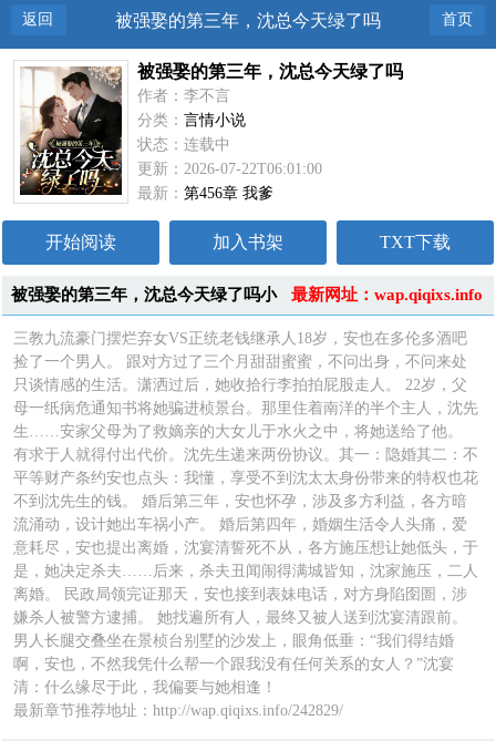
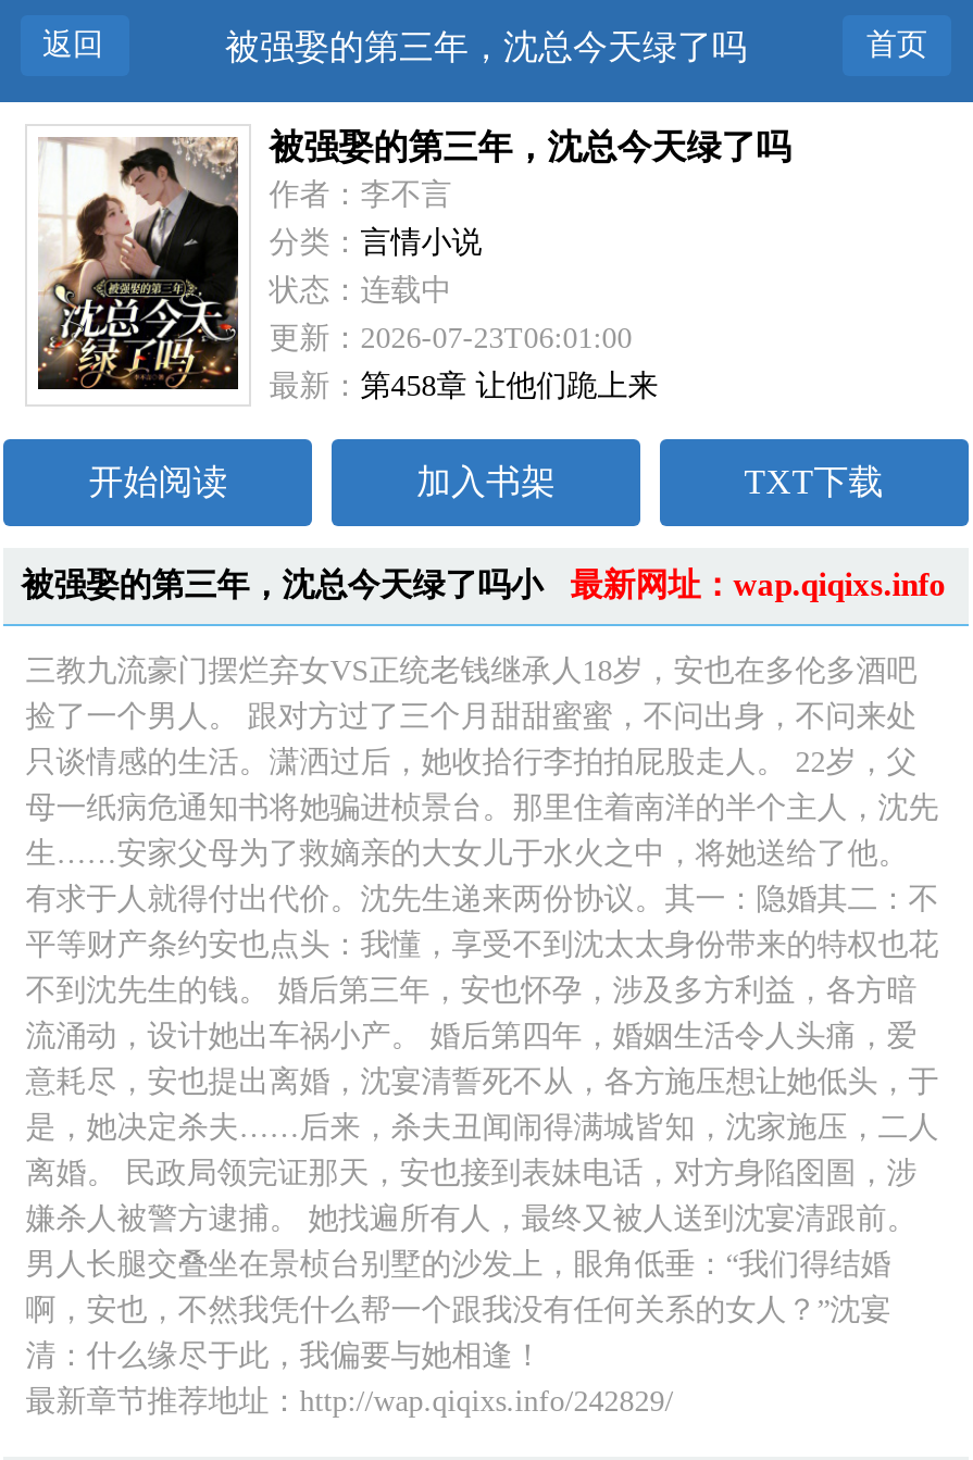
- 更新：2026-07-22T06:01:00
+ 更新：2026-07-23T06:01:00

- 最新：第456章 我爹
+ 最新：第458章 让他们跪上来
